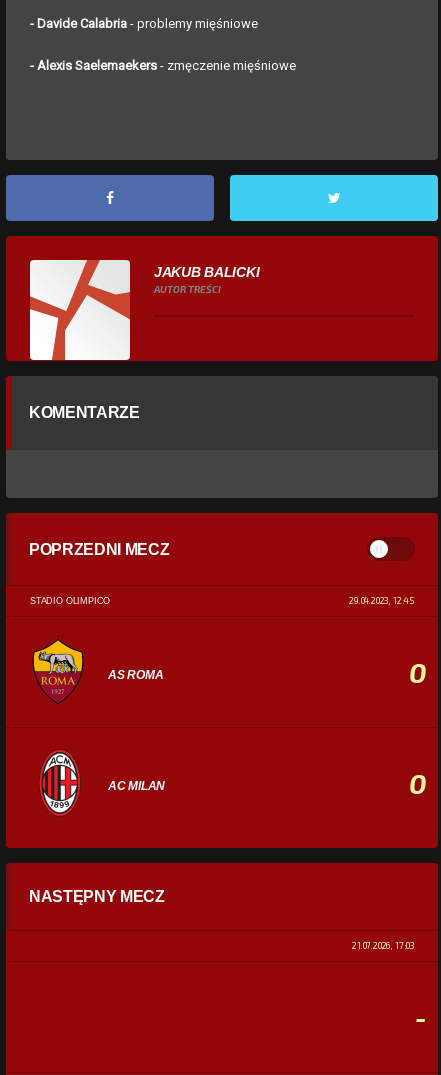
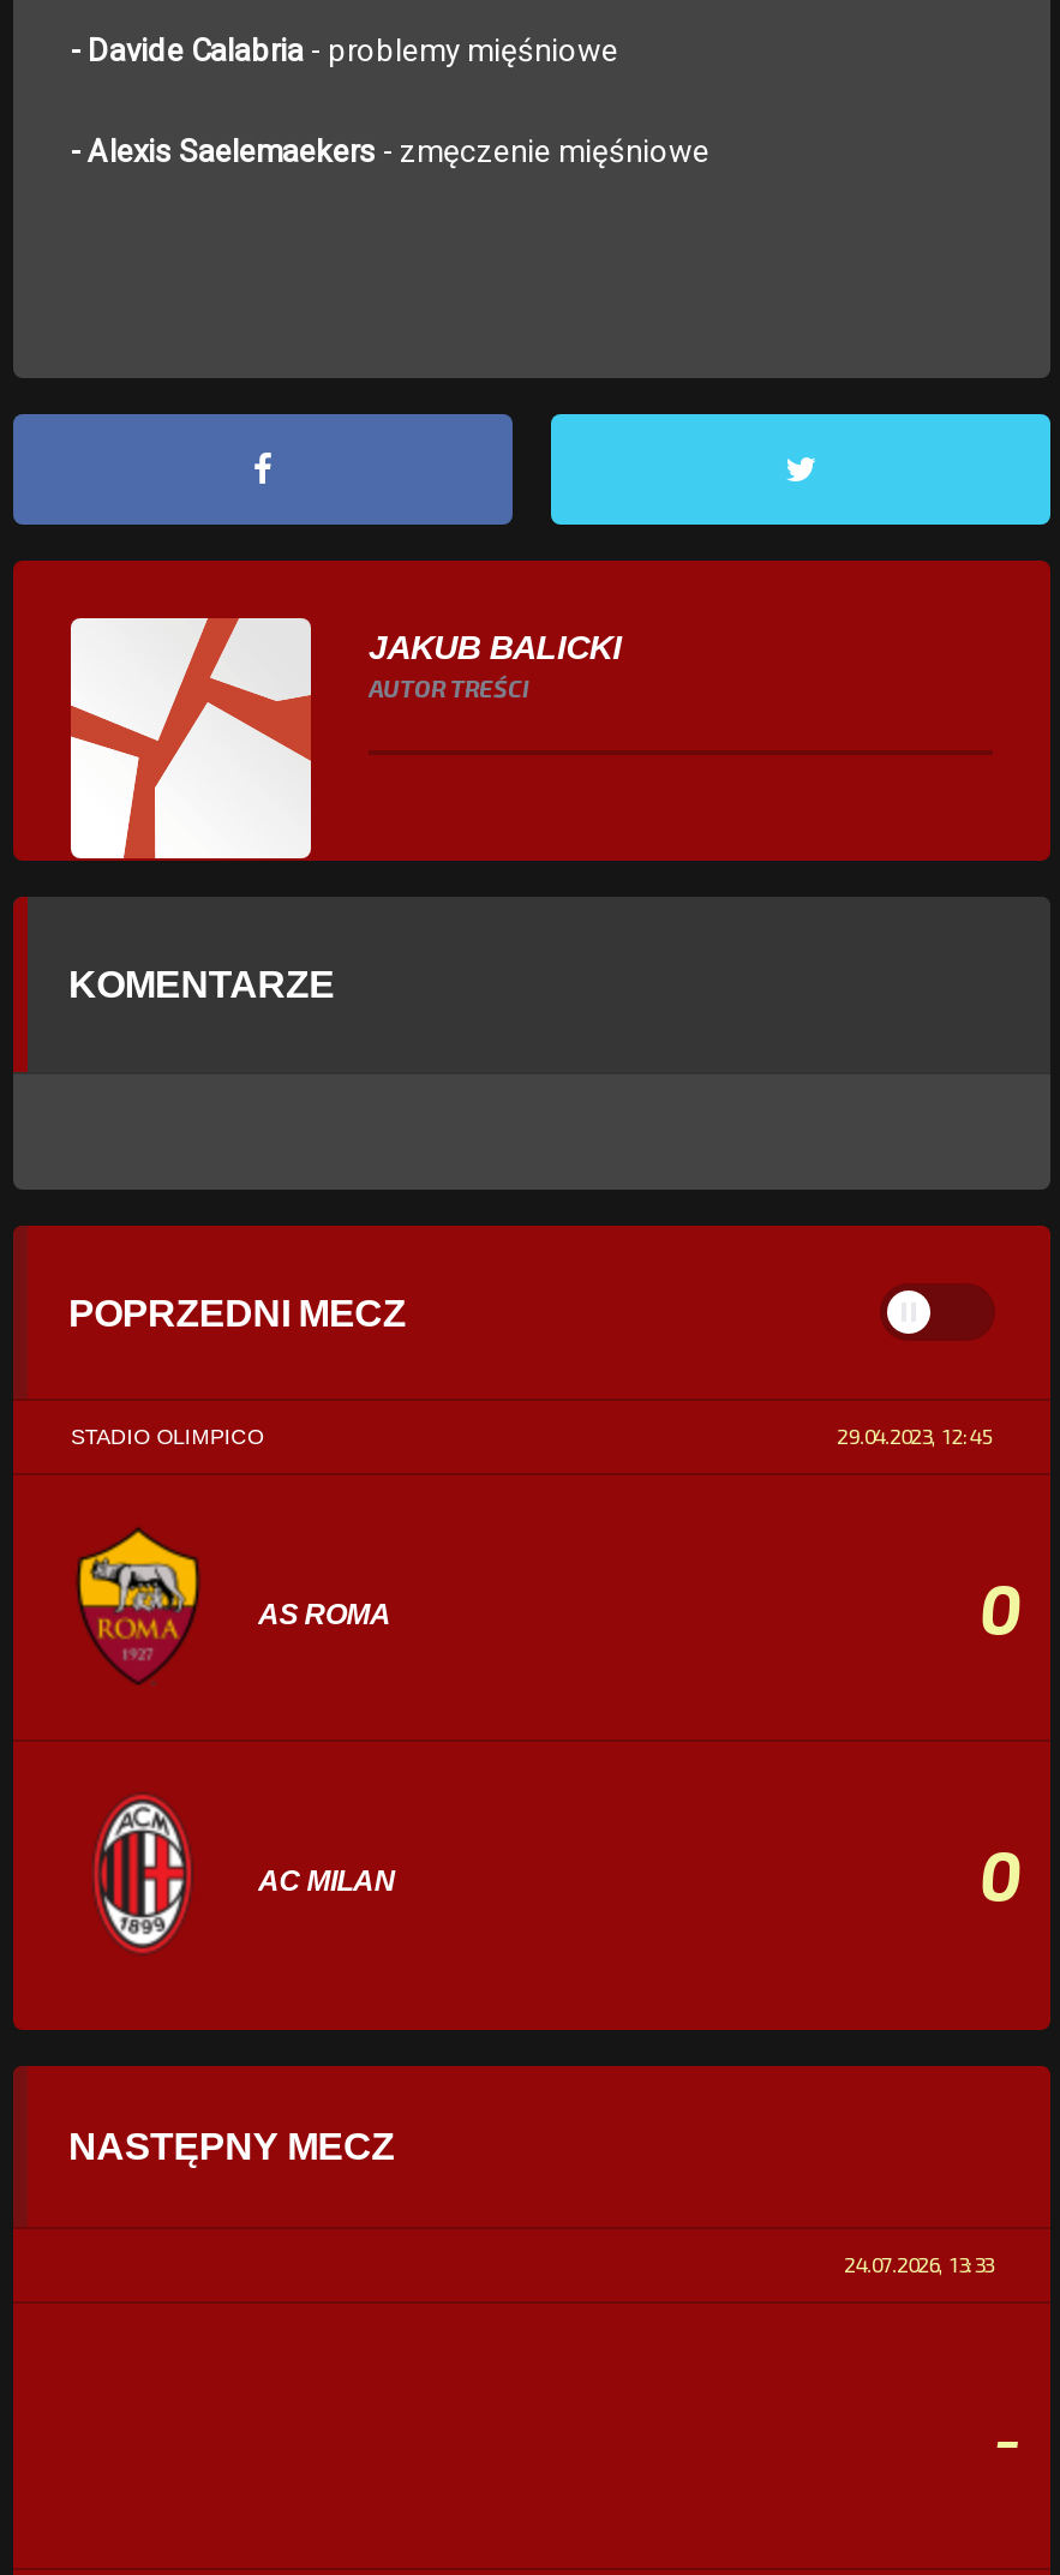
- 21.07.2026, 17:03
+ 24.07.2026, 13:33
